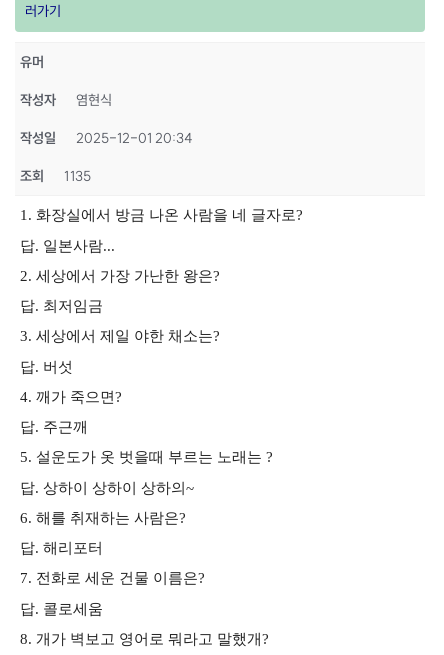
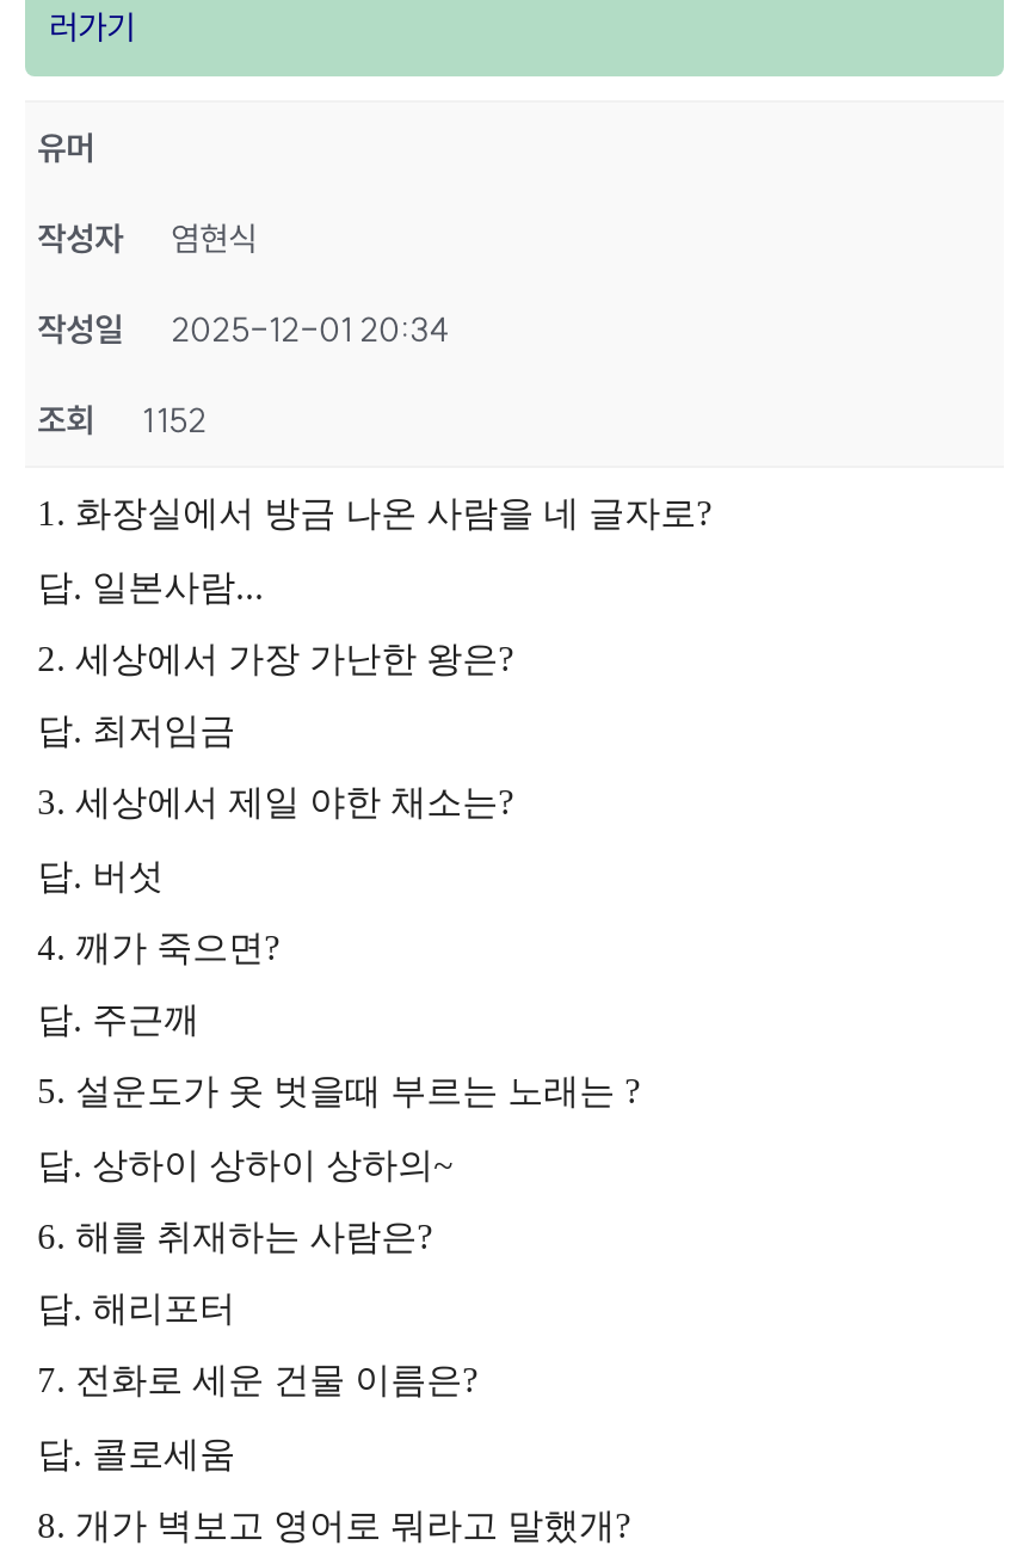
- 조회 1135
+ 조회 1152
